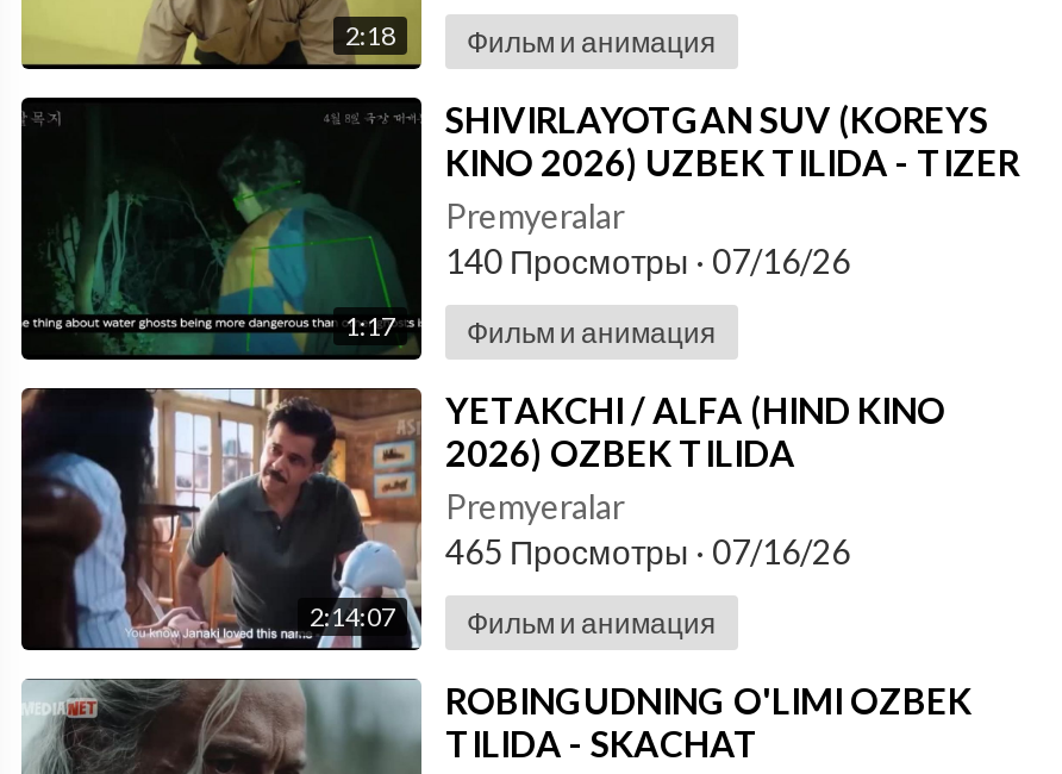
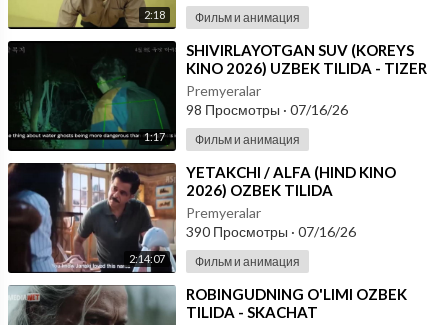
- 140 Просмотры · 07/16/26
+ 98 Просмотры · 07/16/26

- 465 Просмотры · 07/16/26
+ 390 Просмотры · 07/16/26
